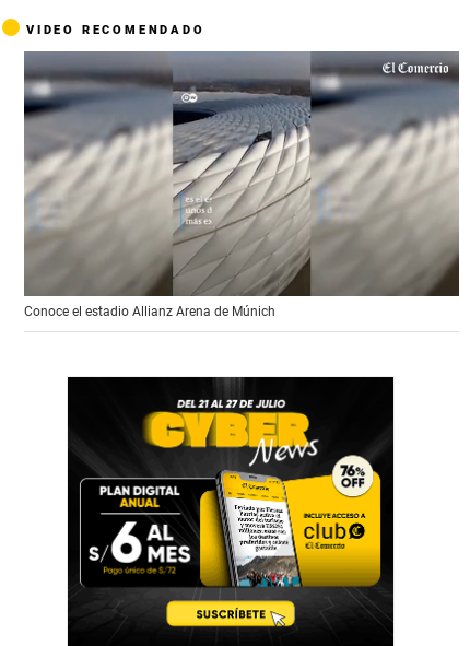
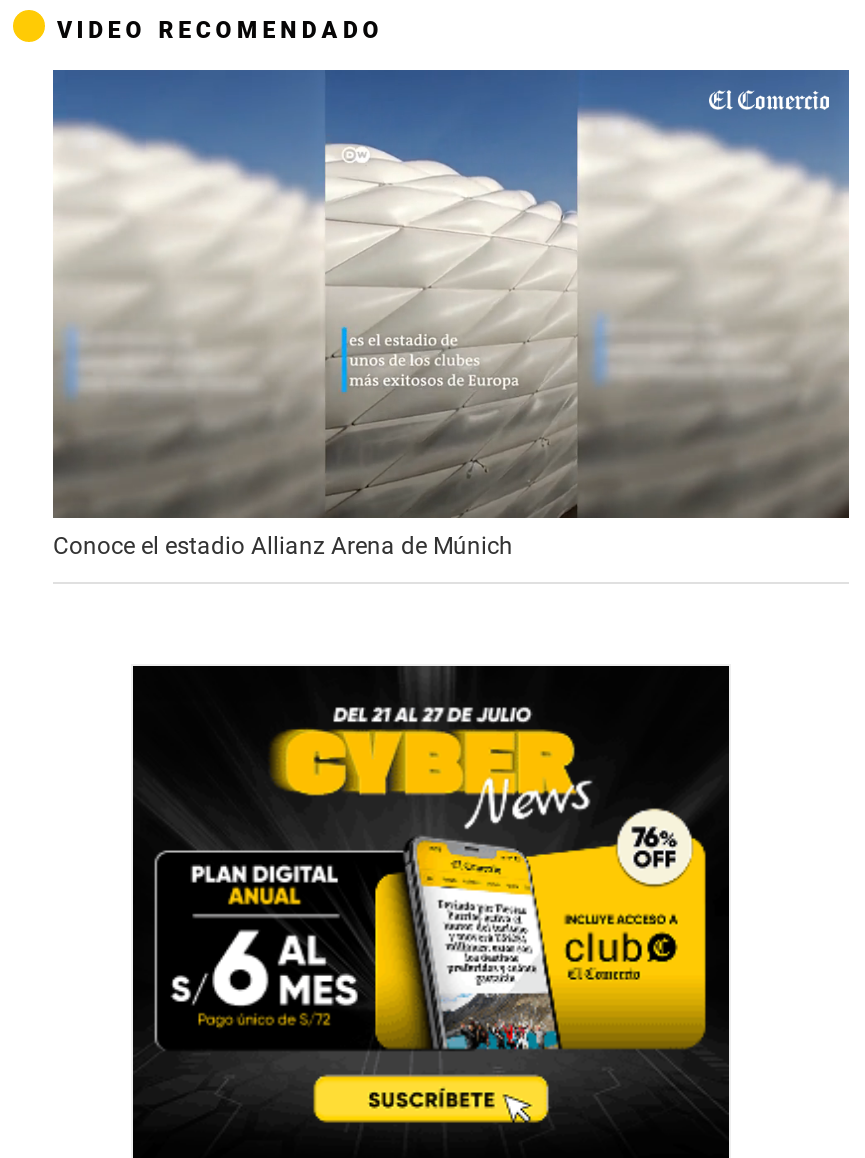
- [image]
+ [image]
